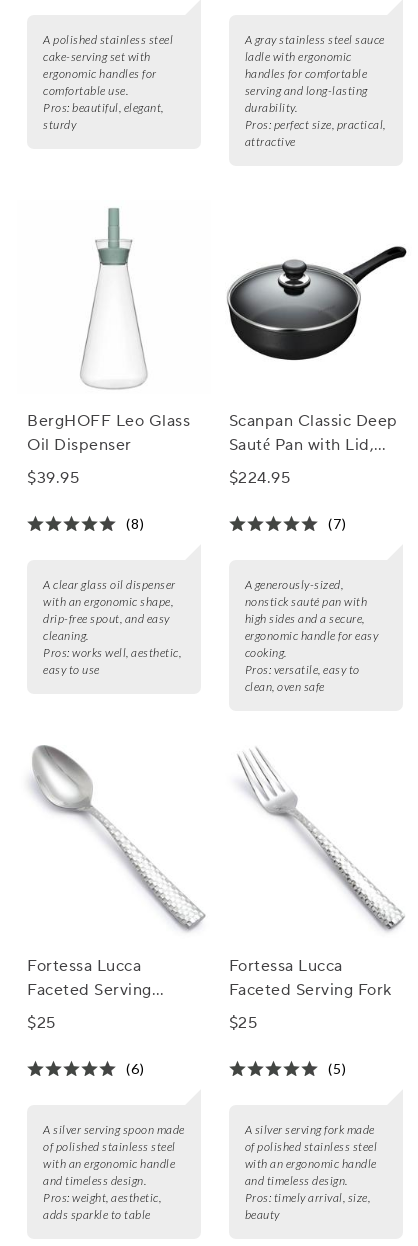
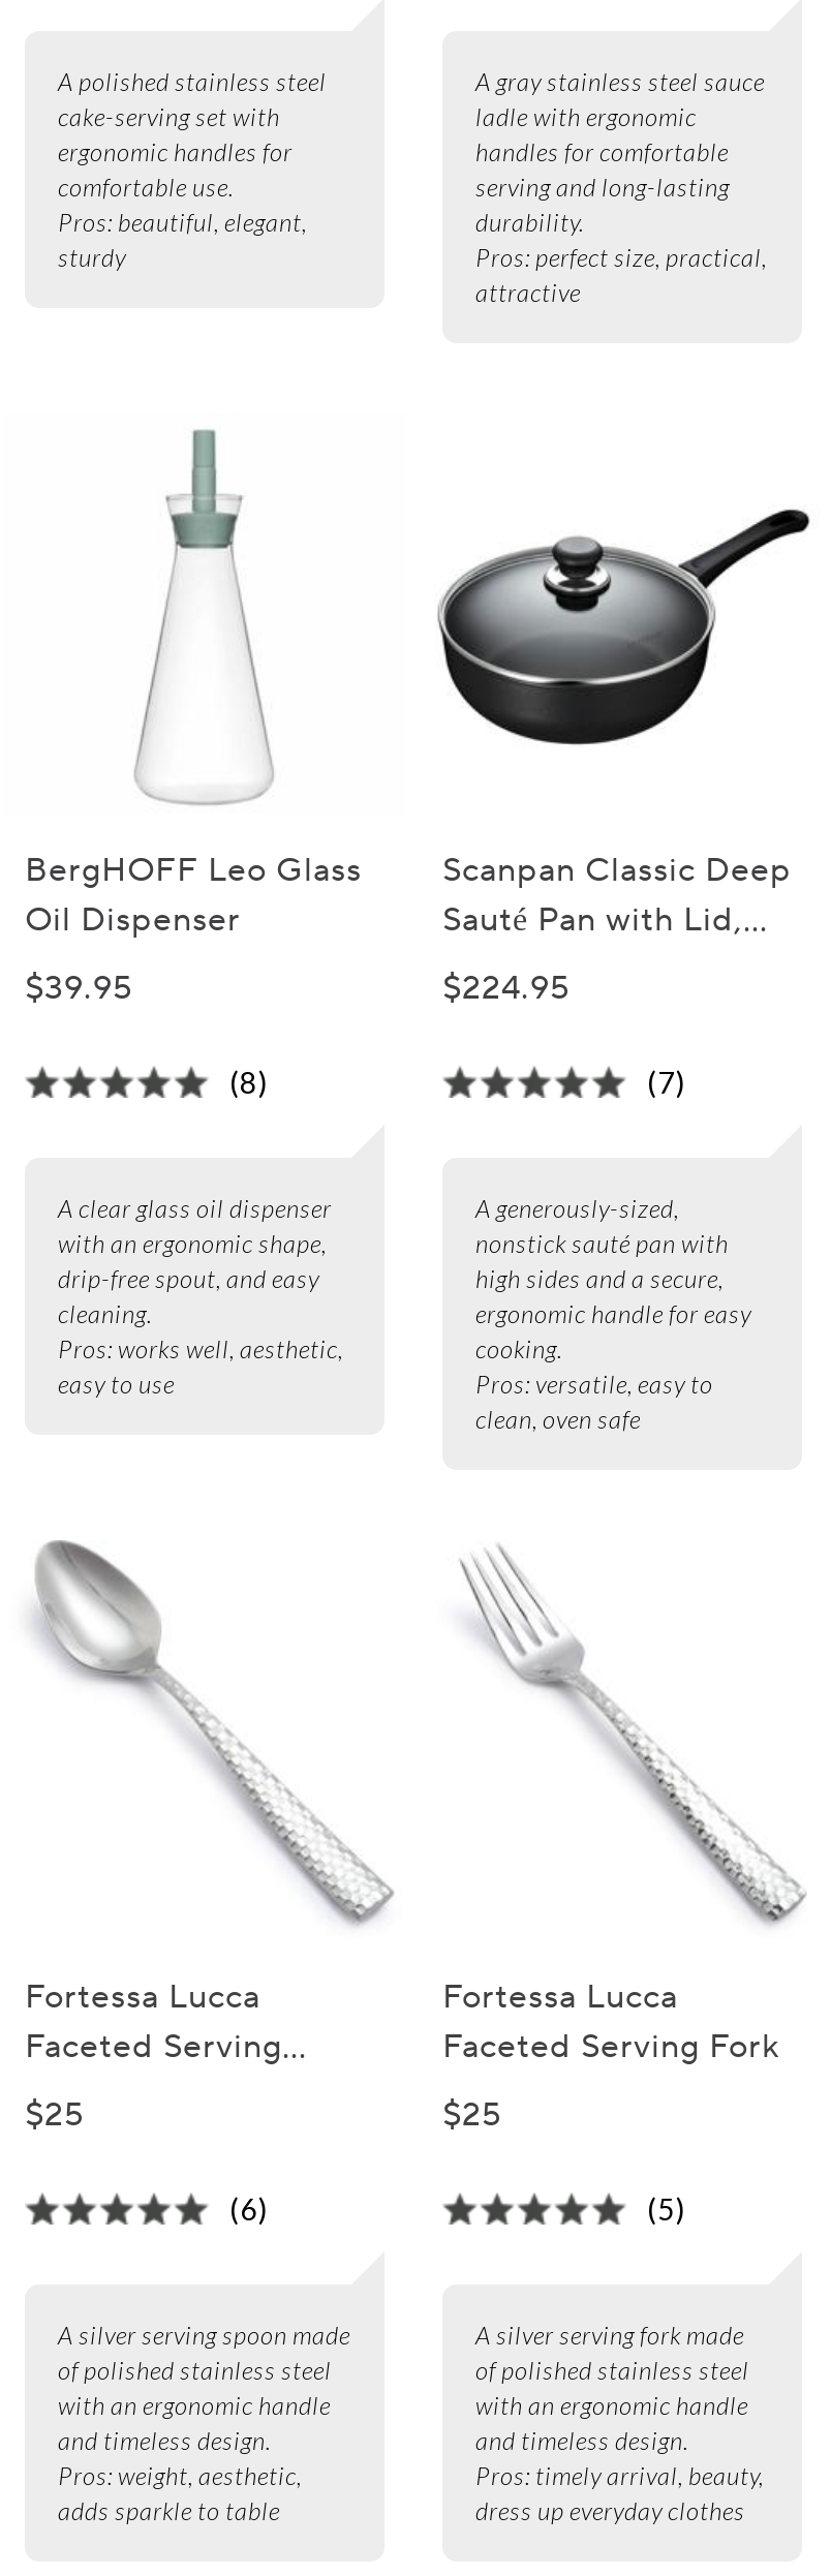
- Pros: timely arrival, size,
- beauty
+ Pros: timely arrival, beauty,
+ dress up everyday clothes
